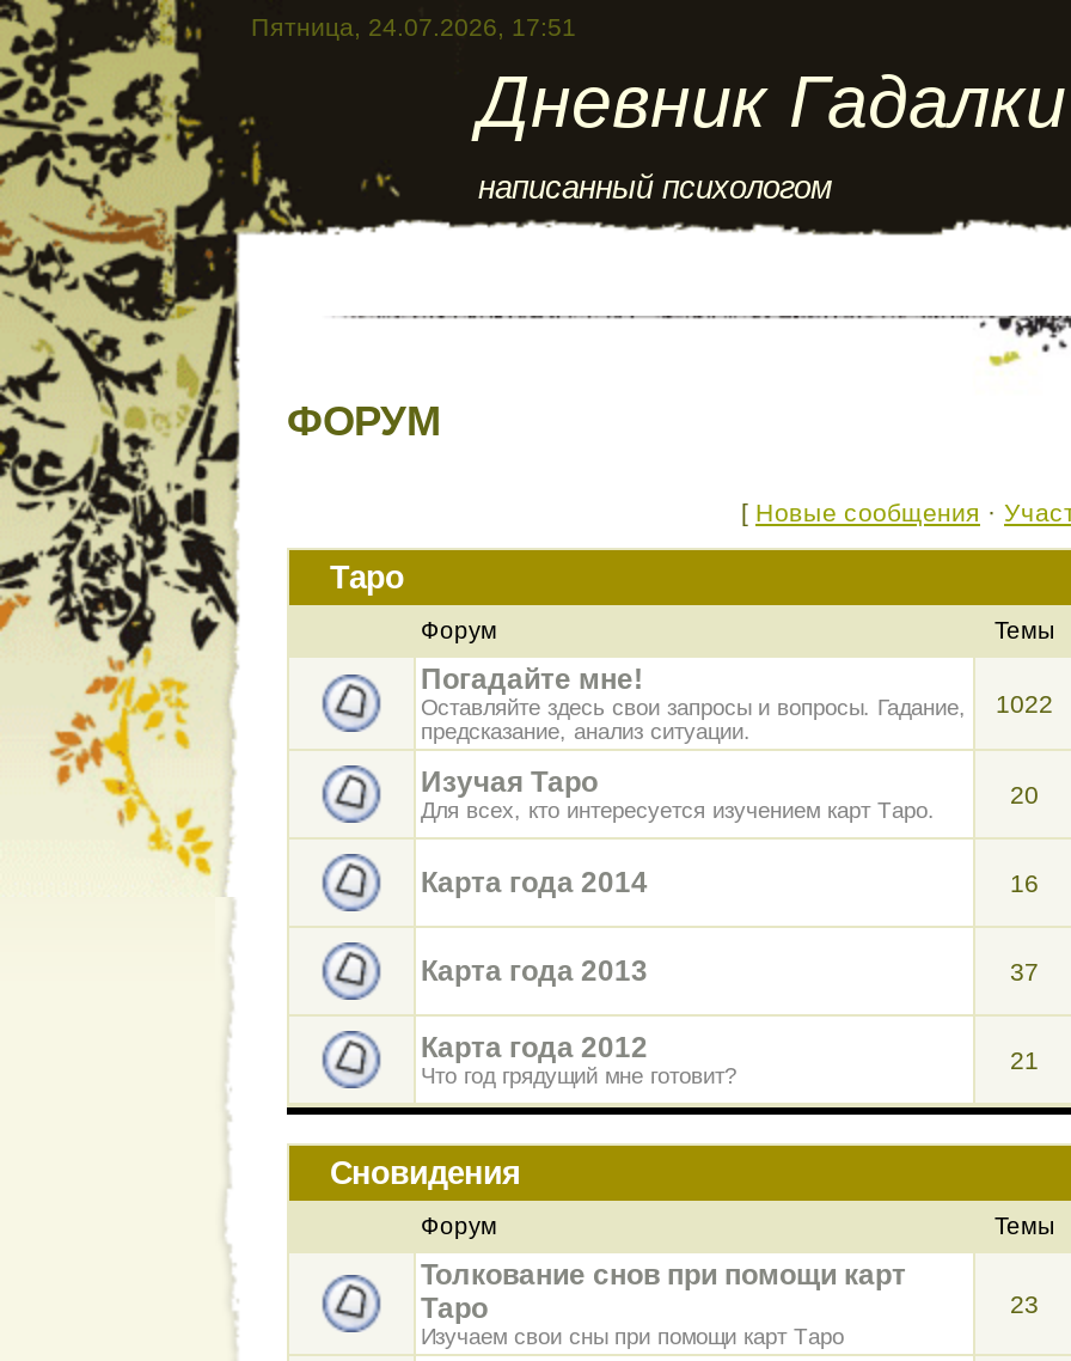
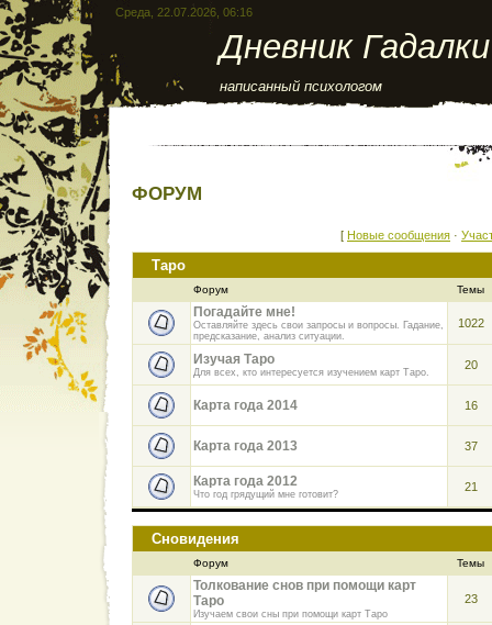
- Пятница, 24.07.2026, 17:51
+ Среда, 22.07.2026, 06:16
